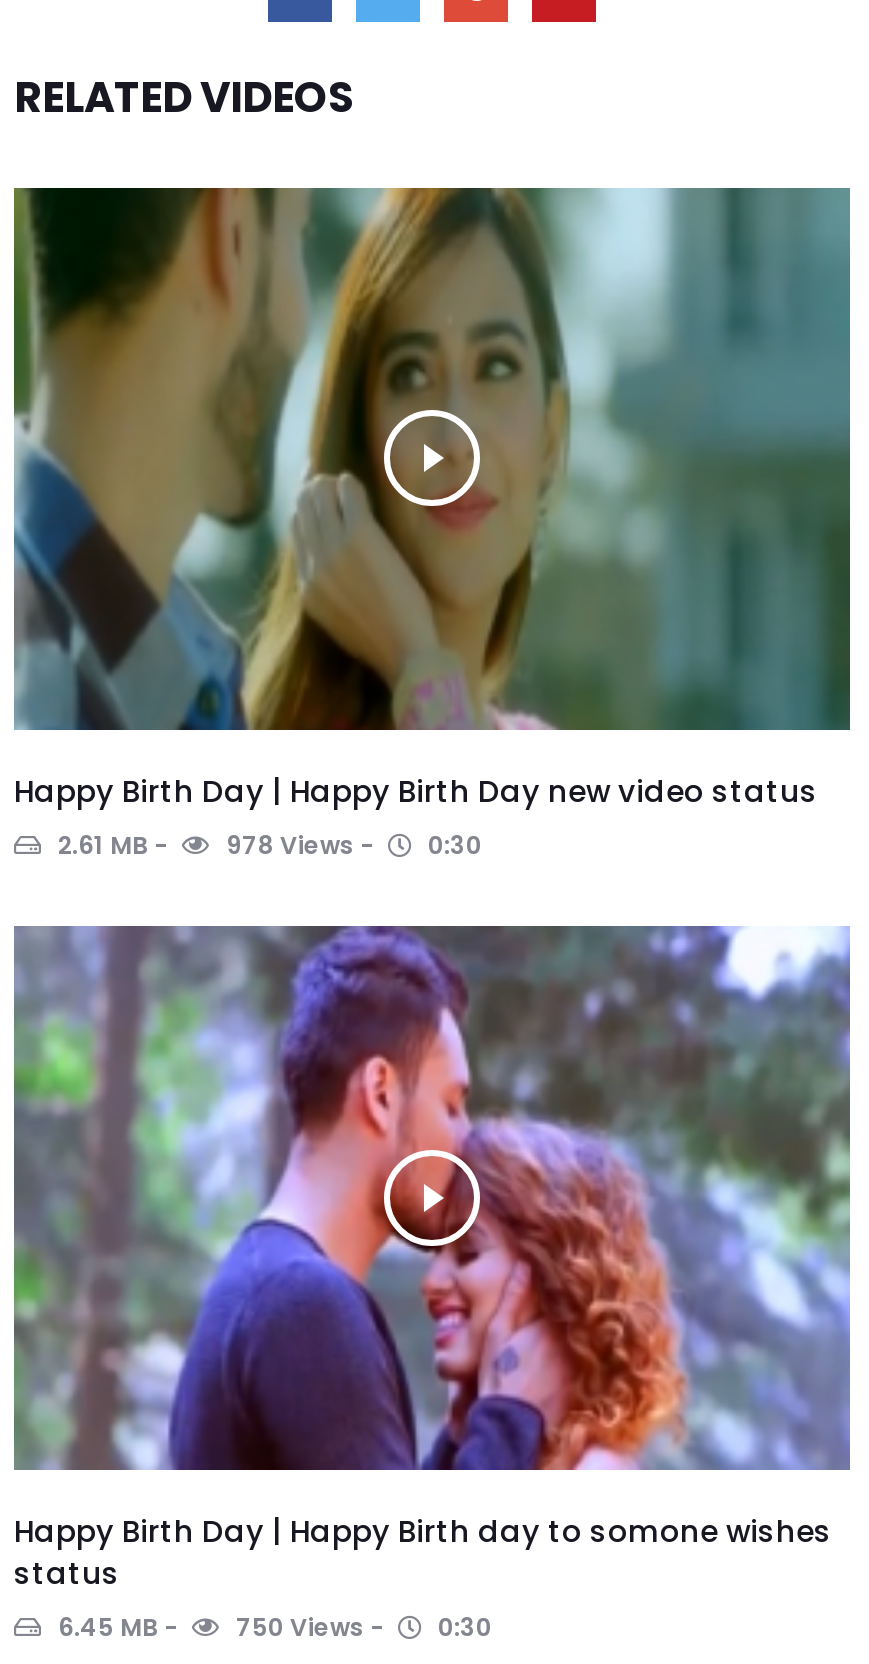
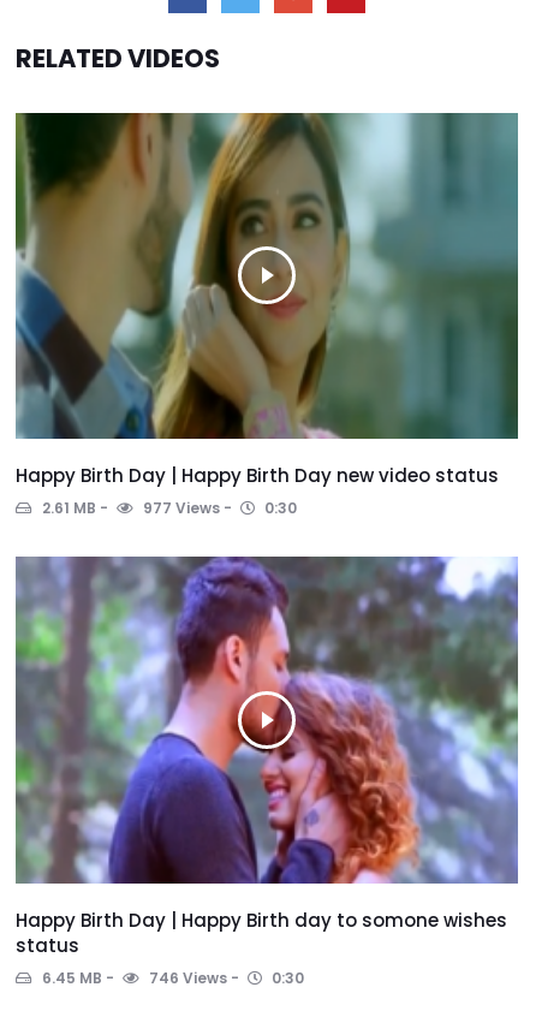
- 978 Views 0:30
+ 977 Views 0:30

- 750 Views 0:30
+ 746 Views 0:30
